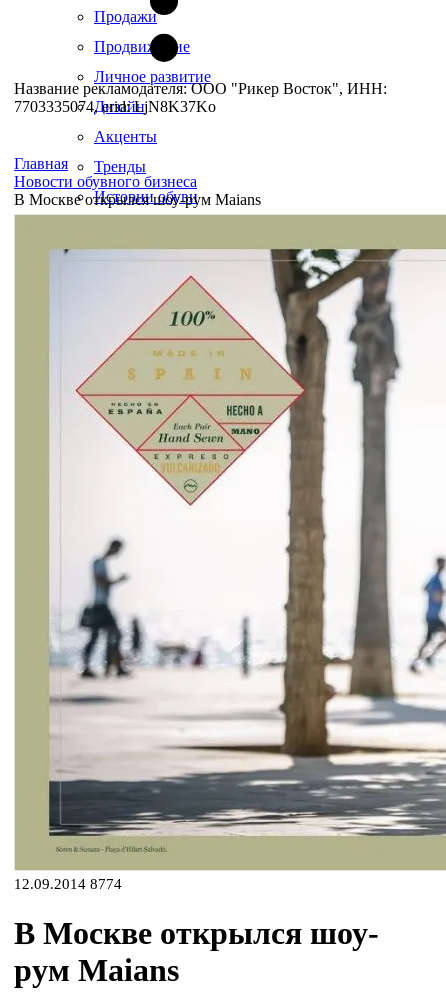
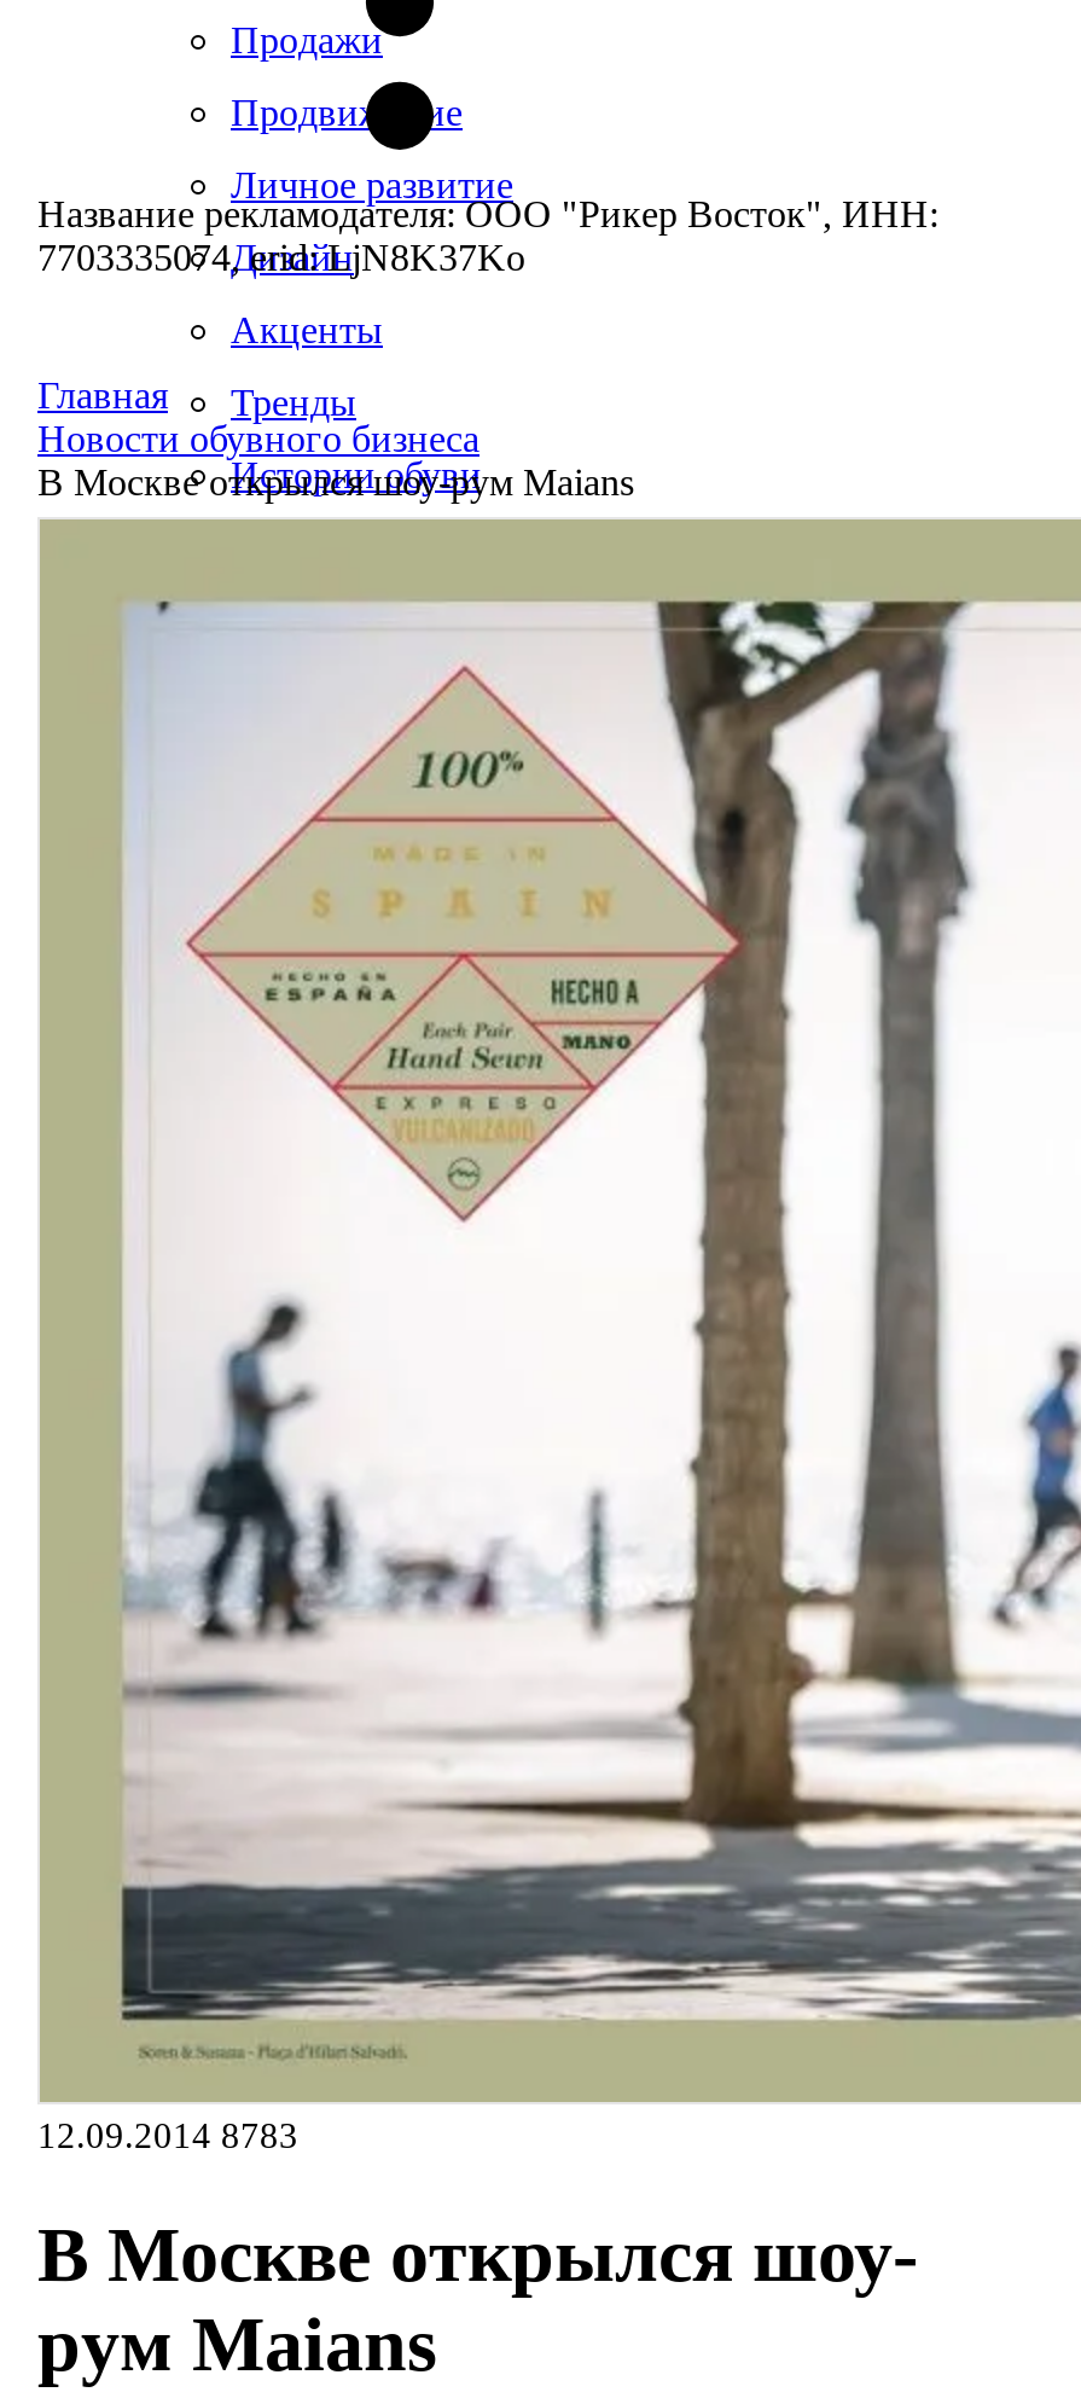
- 12.09.2014 8774
+ 12.09.2014 8783
